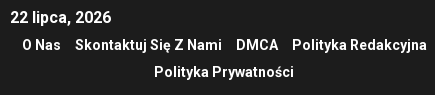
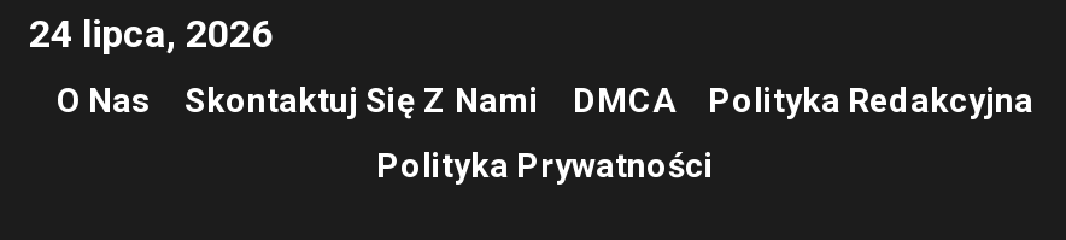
- 22 lipca, 2026
+ 24 lipca, 2026
